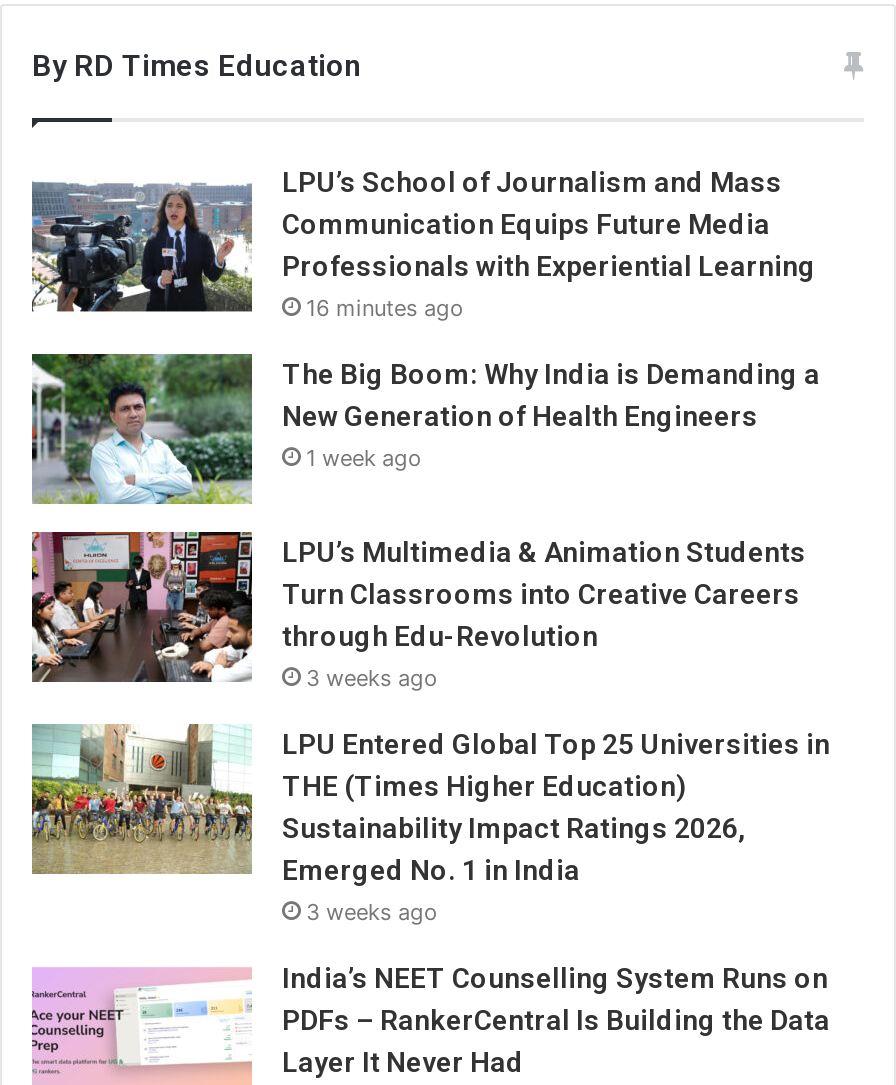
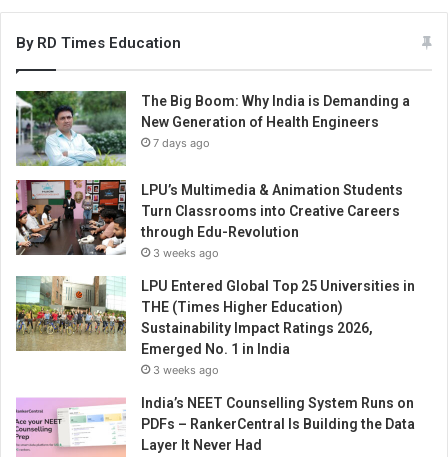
- [image]
- LPU’s School of Journalism and Mass
- Communication Equips Future Media
- Professionals with Experiential Learning
- 16 minutes ago

- 1 week ago
+ 7 days ago
